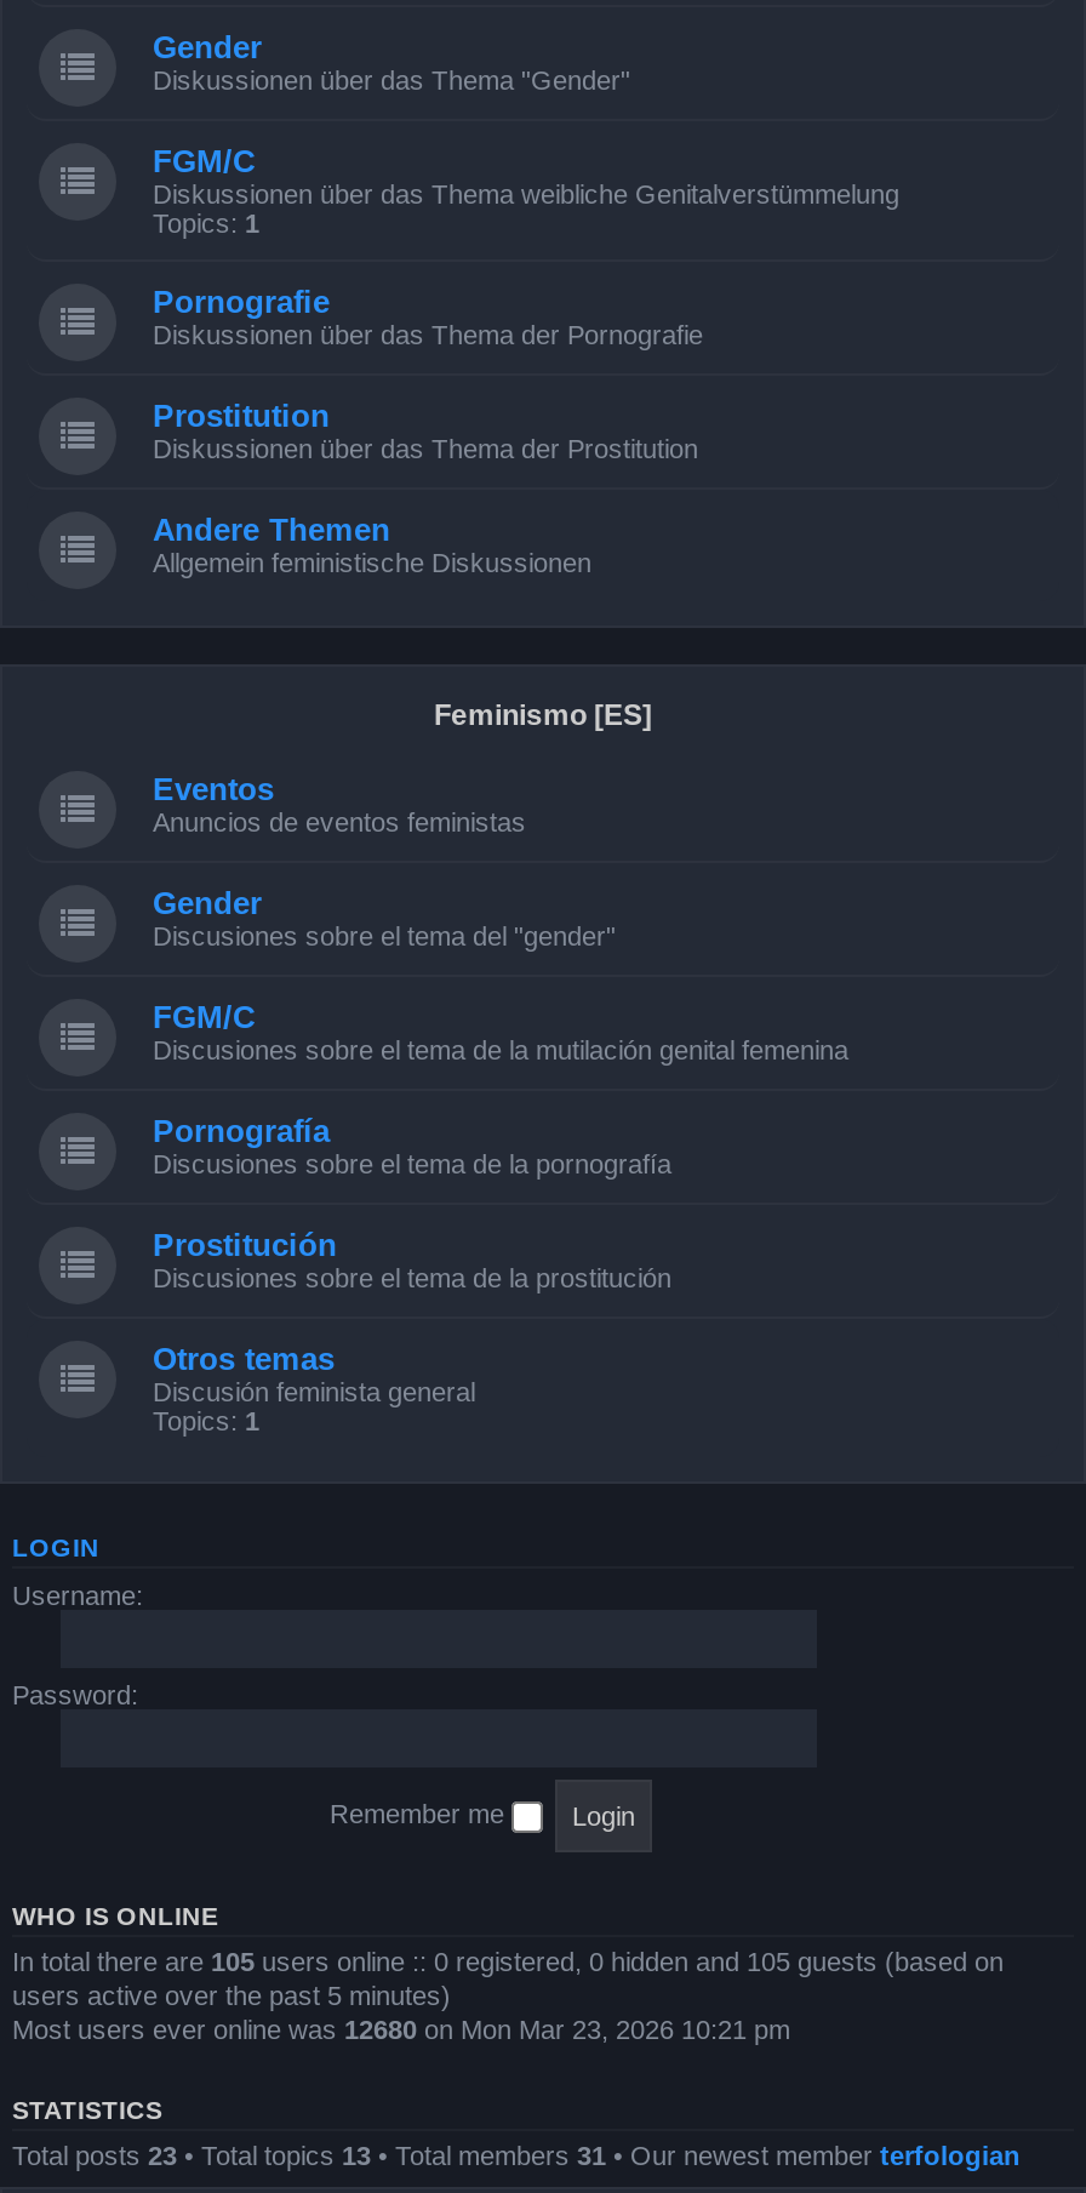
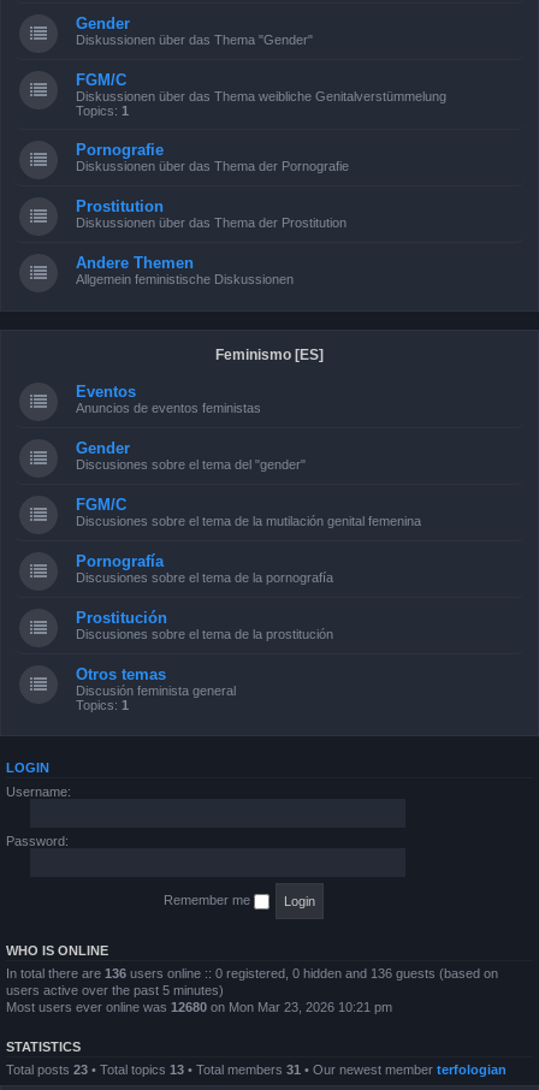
- In total there are 105 users online :: 0 registered, 0 hidden and 105 guests (based on
+ In total there are 136 users online :: 0 registered, 0 hidden and 136 guests (based on
